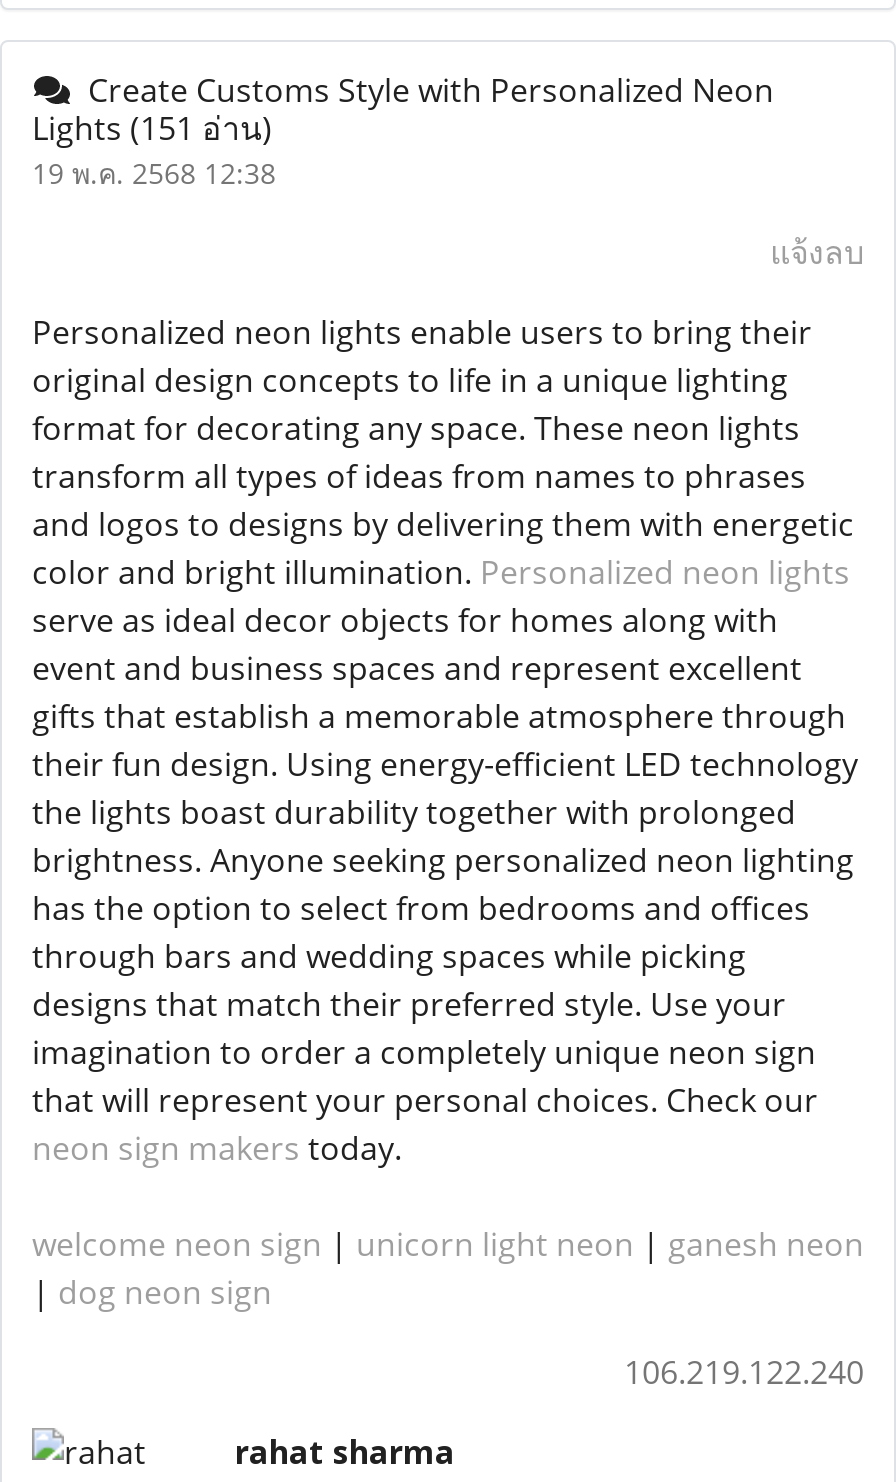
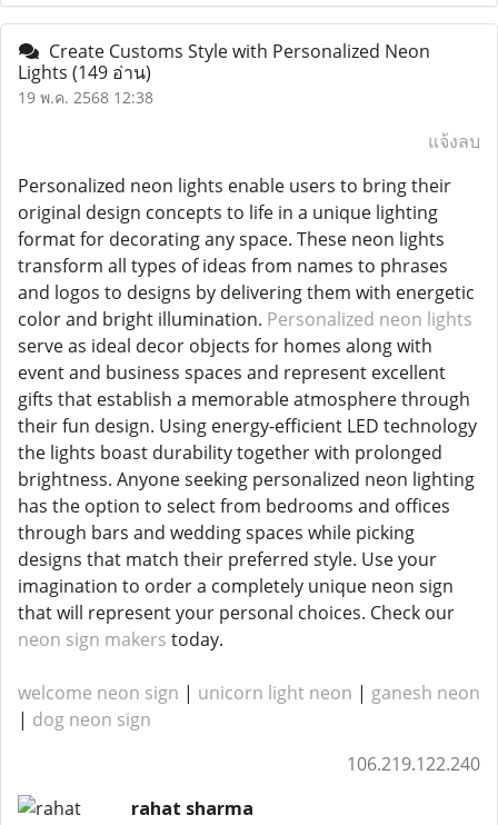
- Lights (151 อ่าน)
+ Lights (149 อ่าน)
